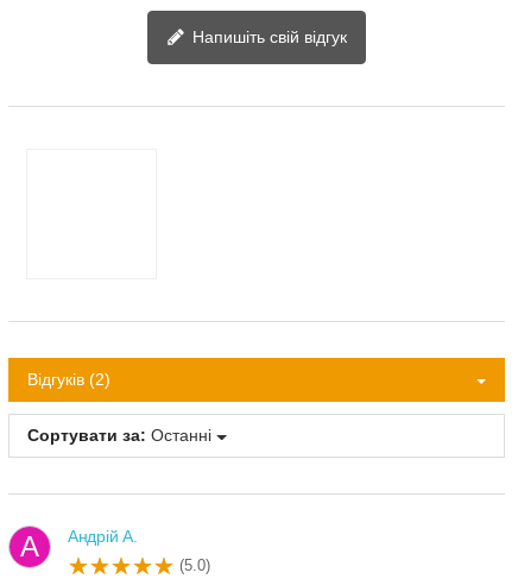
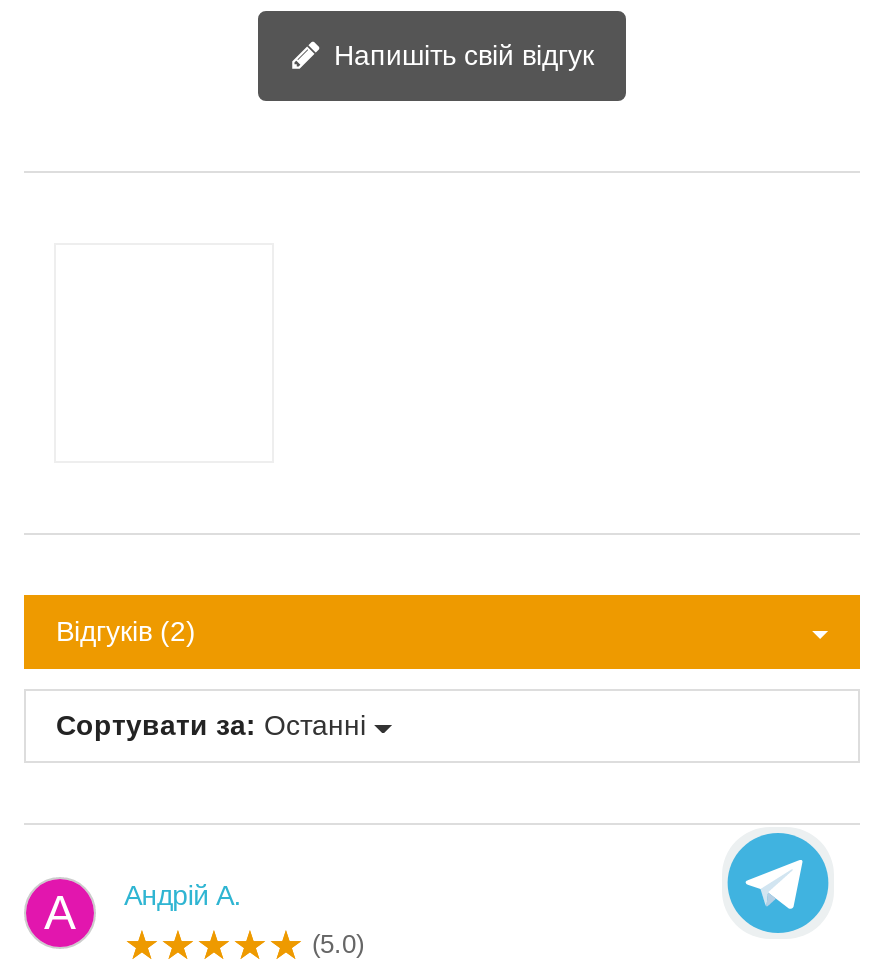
+ [image]
